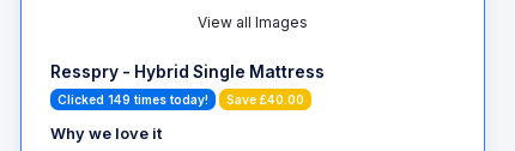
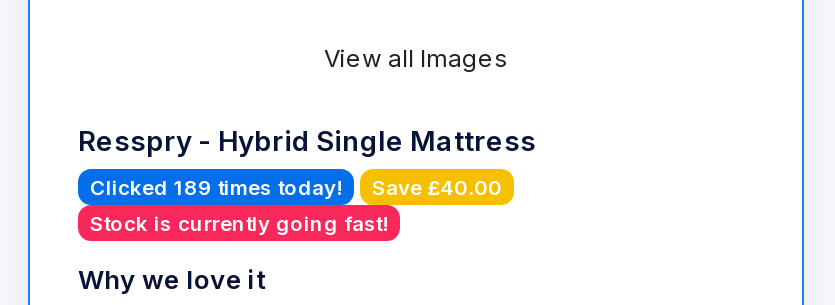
- Clicked 149 times today!
+ Clicked 189 times today!

+ Stock is currently going fast!
